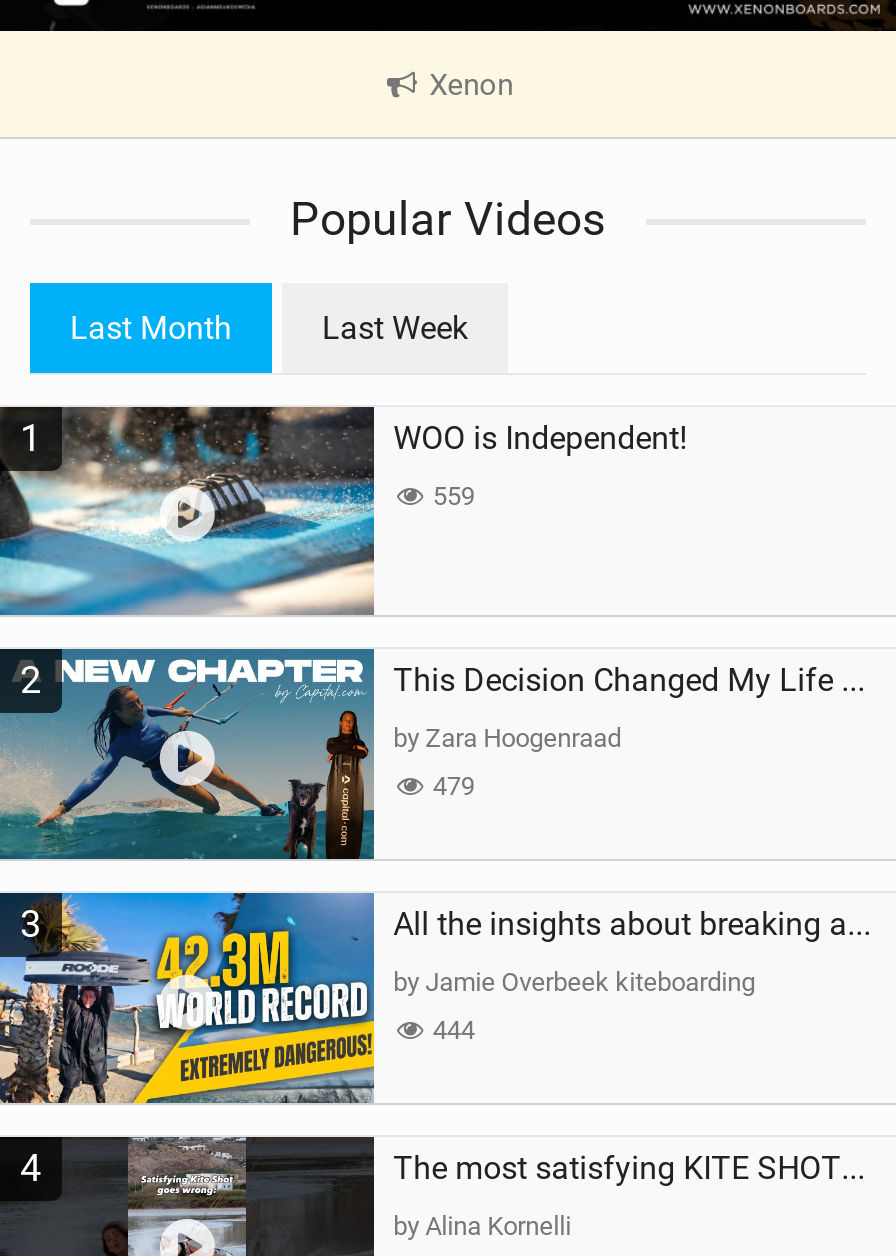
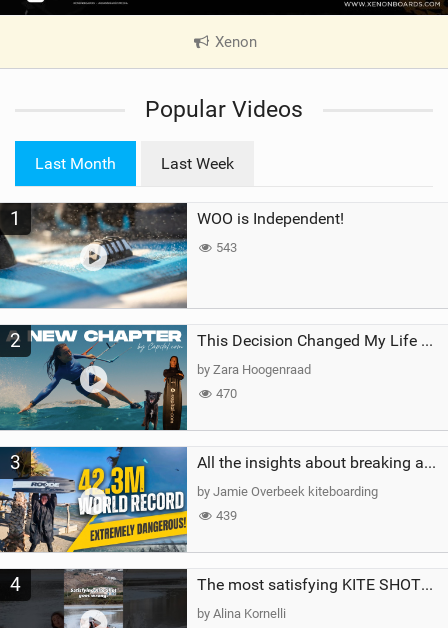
- 559
+ 543

- 479
+ 470

- 444
+ 439
